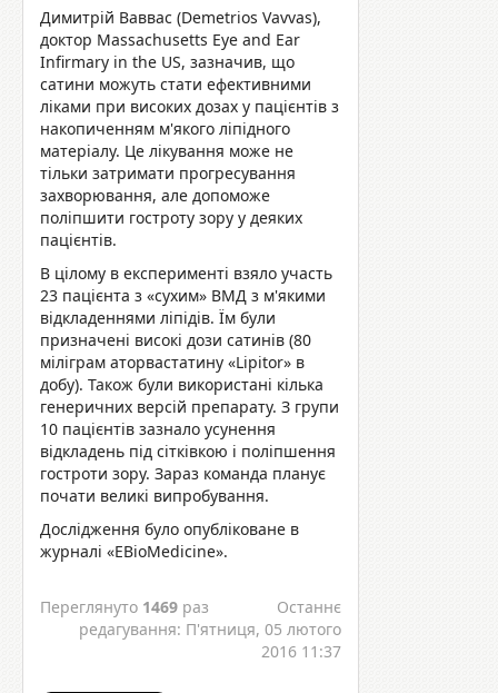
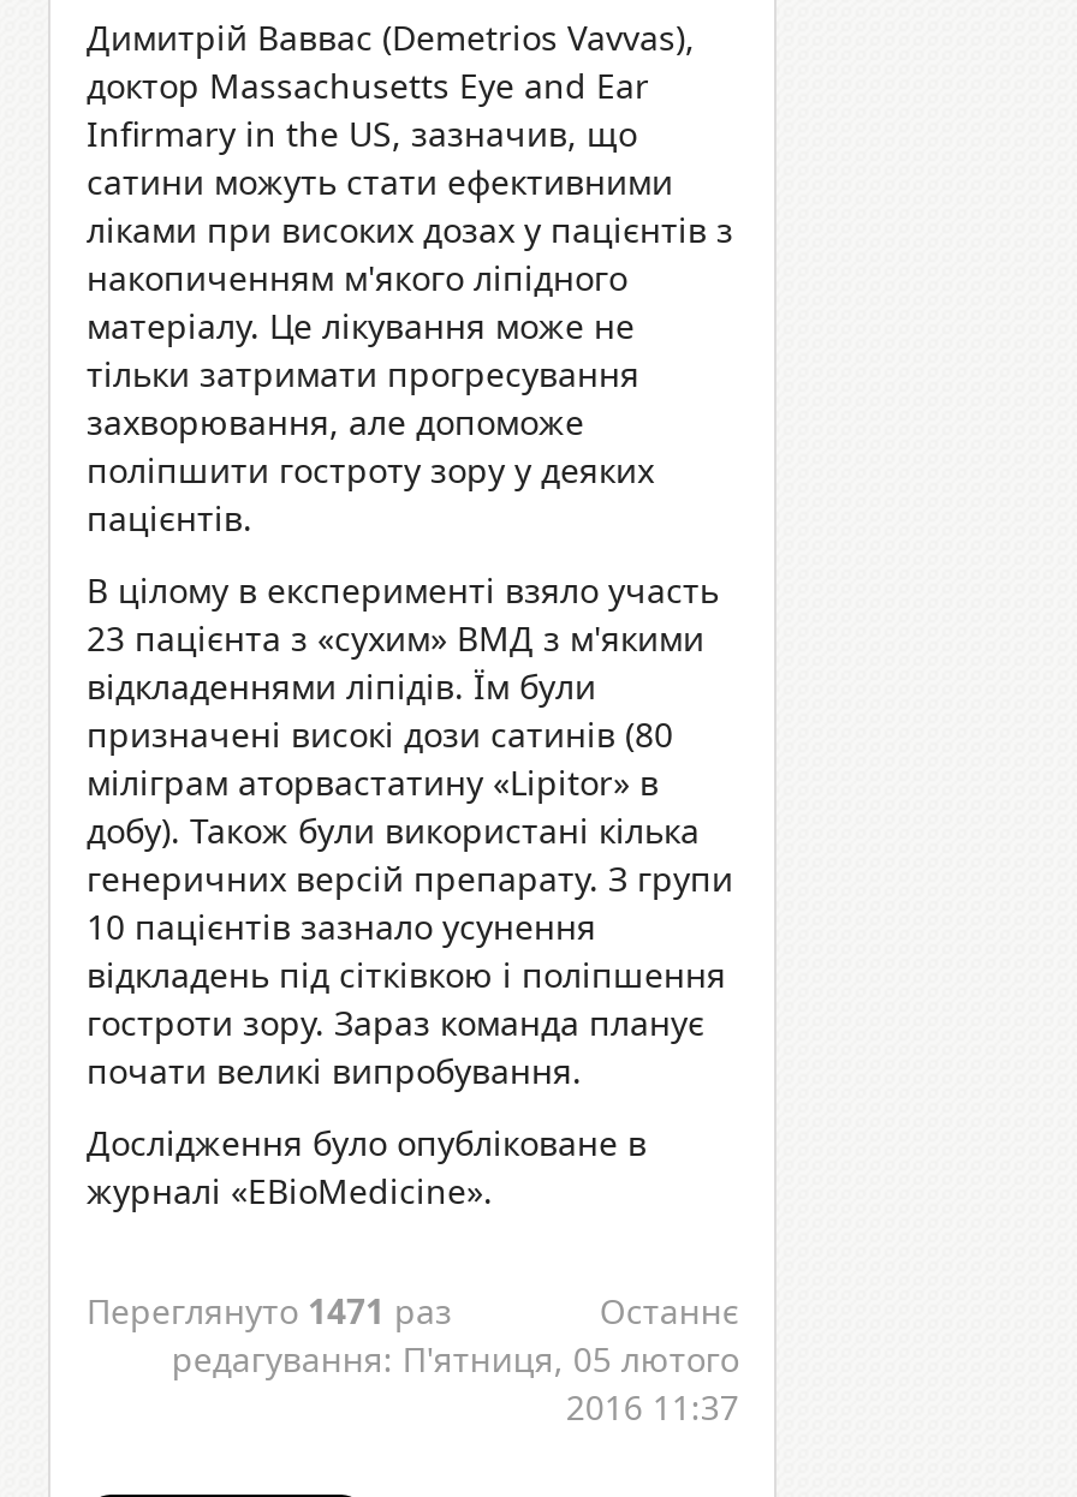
- Переглянуто 1469 раз
+ Переглянуто 1471 раз
